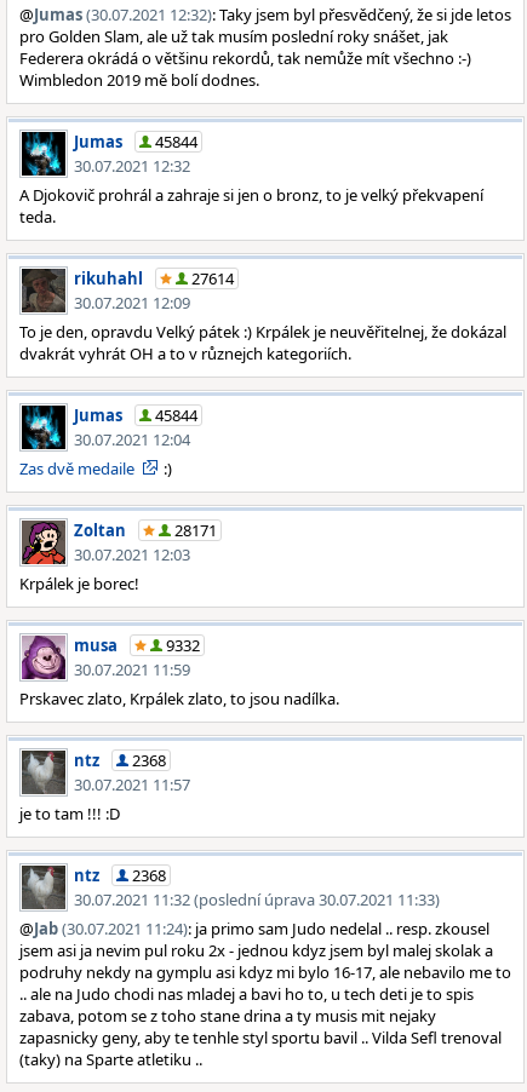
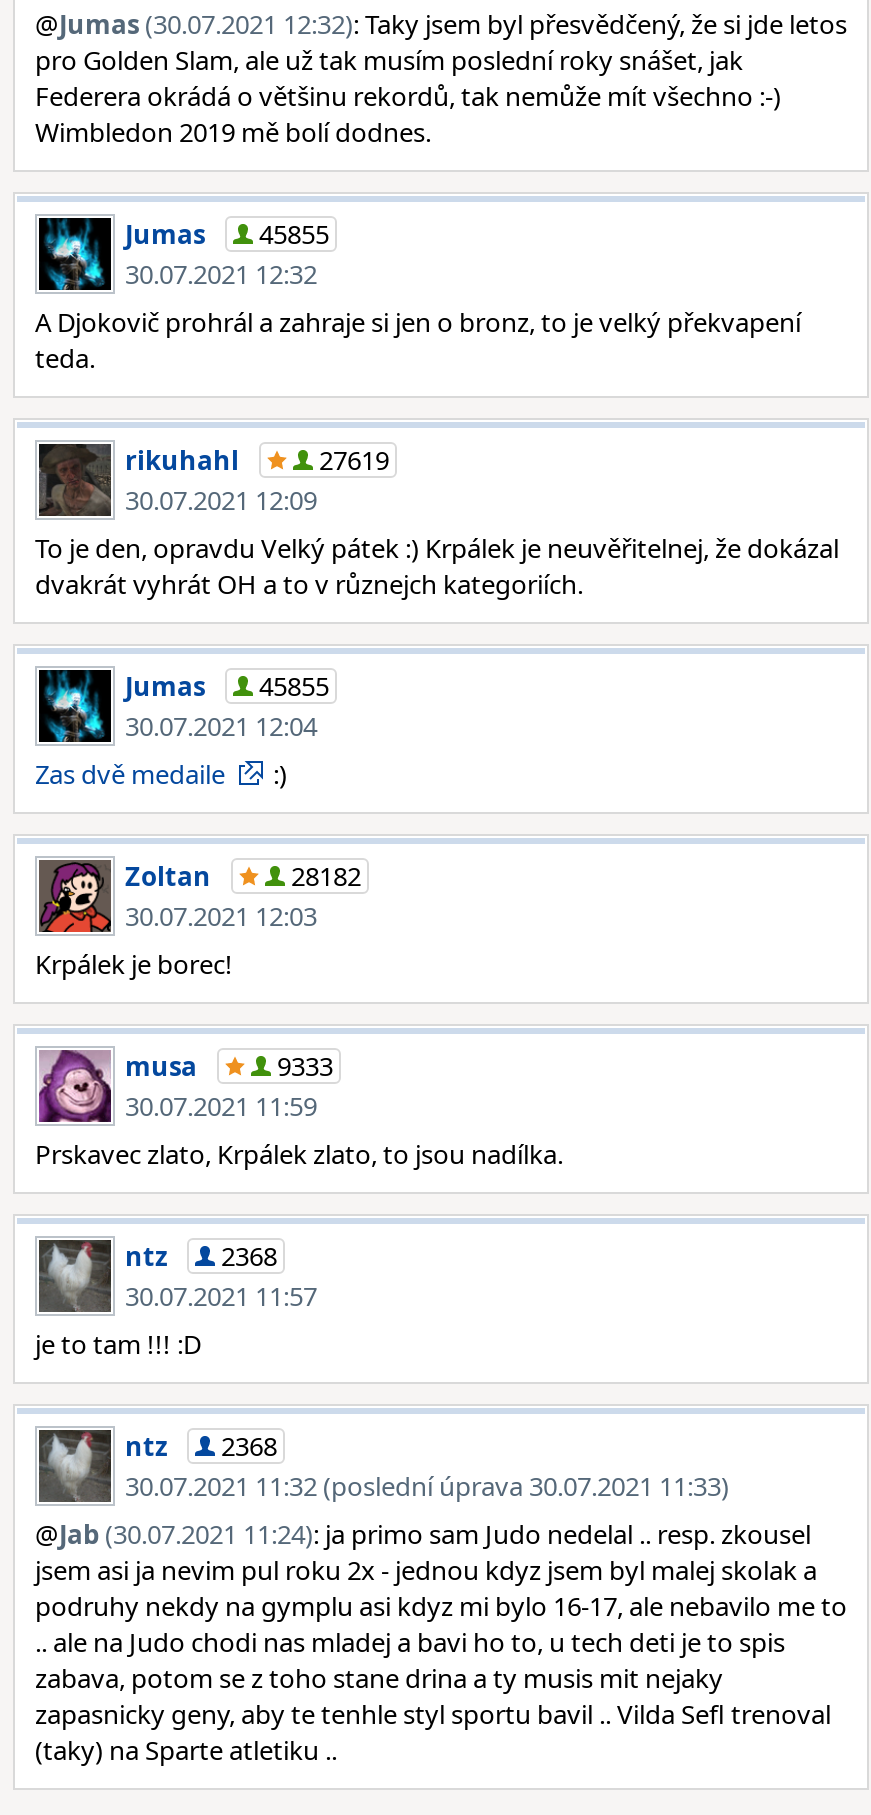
- Jumas 45844
+ Jumas 45855

- 27614
+ 27619

- Jumas 45844
+ Jumas 45855

- 28171
+ 28182

- 9332
+ 9333
